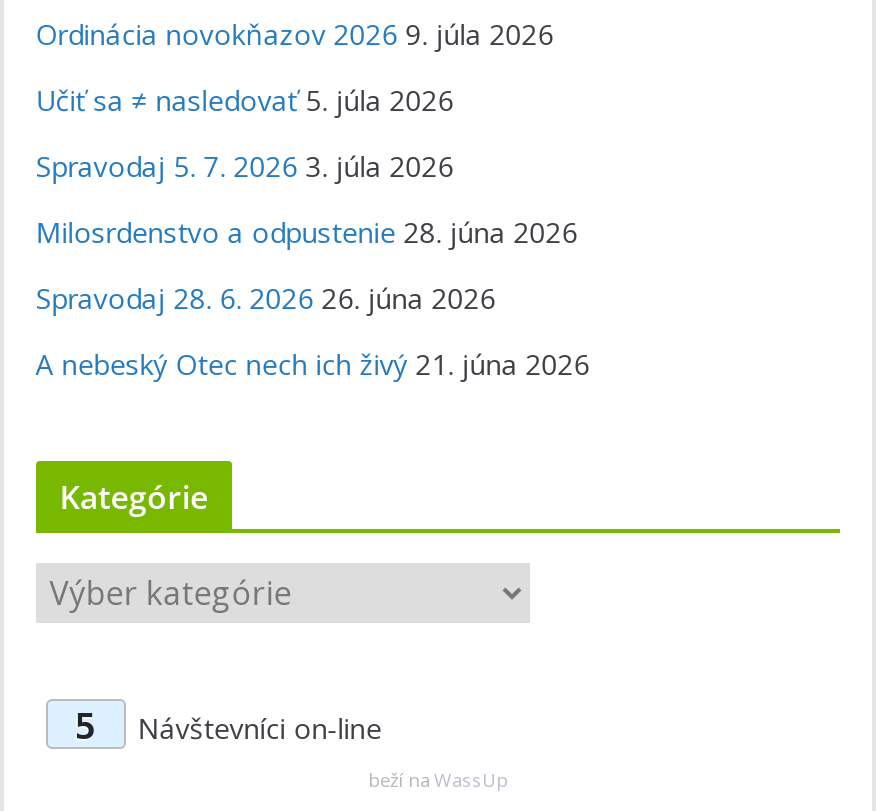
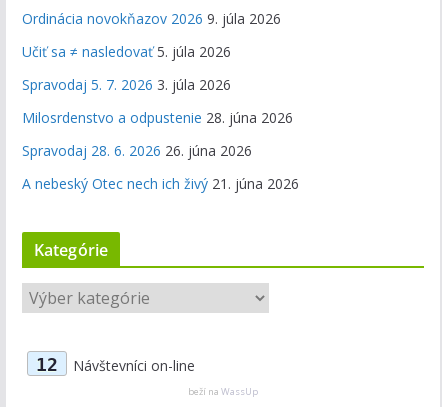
- 5
- Návštevníci on-line
+ 12 Návštevníci on-line
